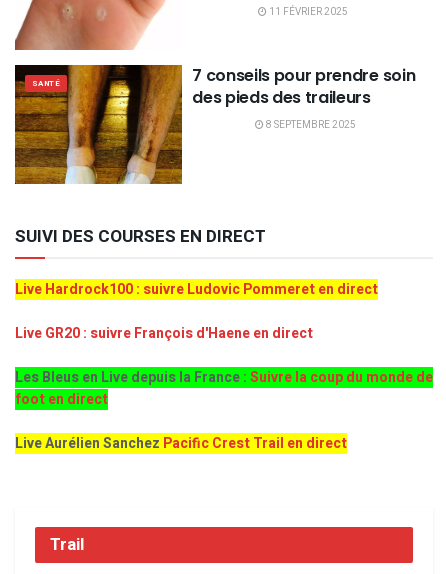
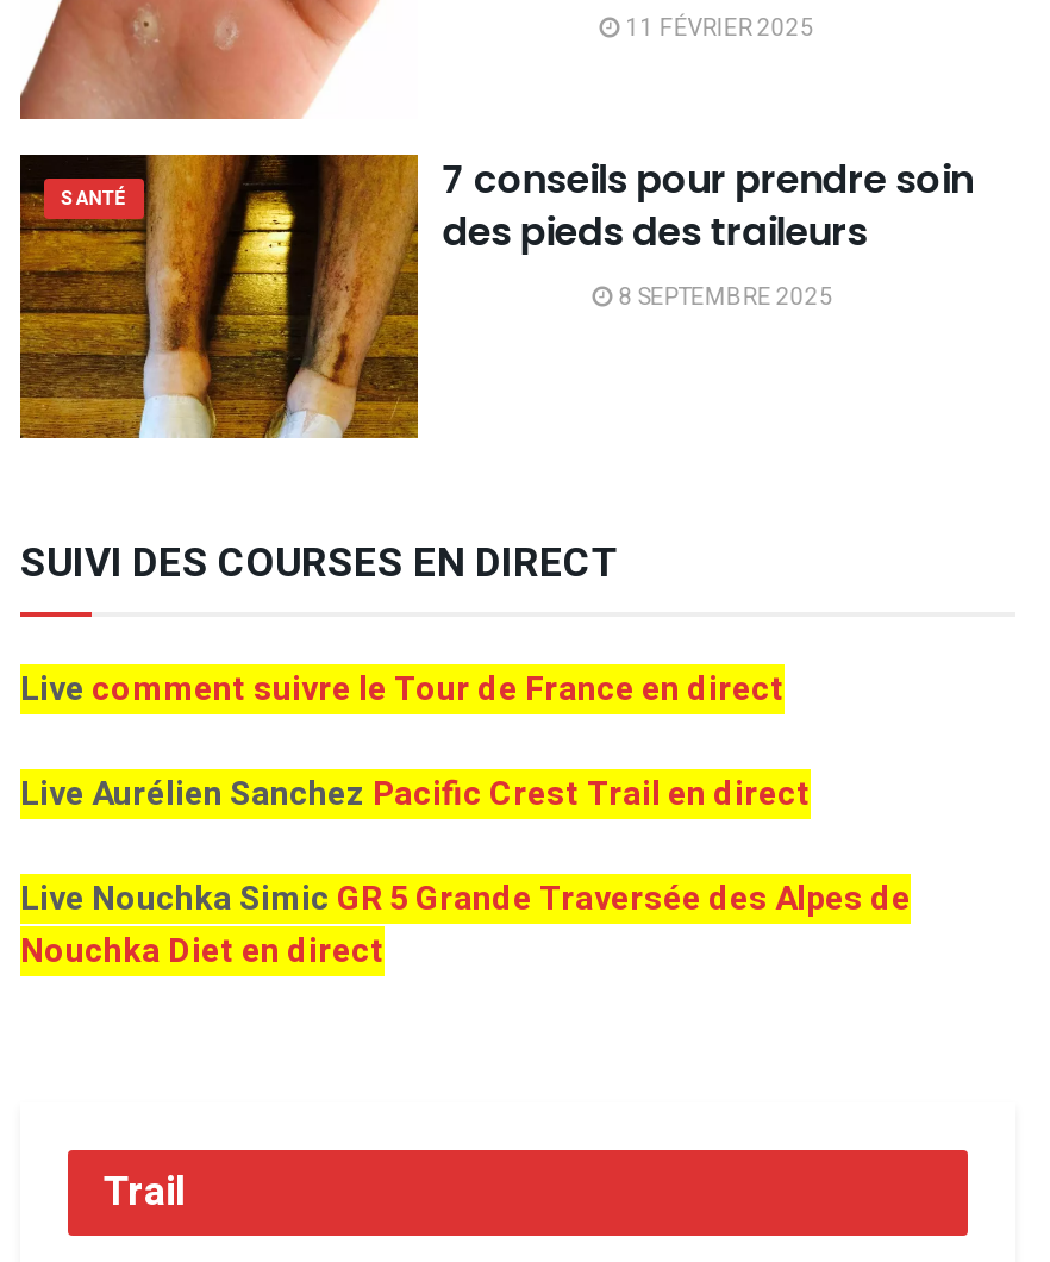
- Live Hardrock100 : suivre Ludovic Pommeret en direct
- Live GR20 : suivre François d'Haene en direct
- Les Bleus en Live depuis la France :Suivre la coup du monde de
- foot en direct
+ Live comment suivre le Tour de France en direct

moved up: Live Aurélien Sanchez Pacific Crest Trail en direct

+ Live Nouchka Simic GR 5 Grande Traversée des Alpes de
+ Nouchka Diet en direct
